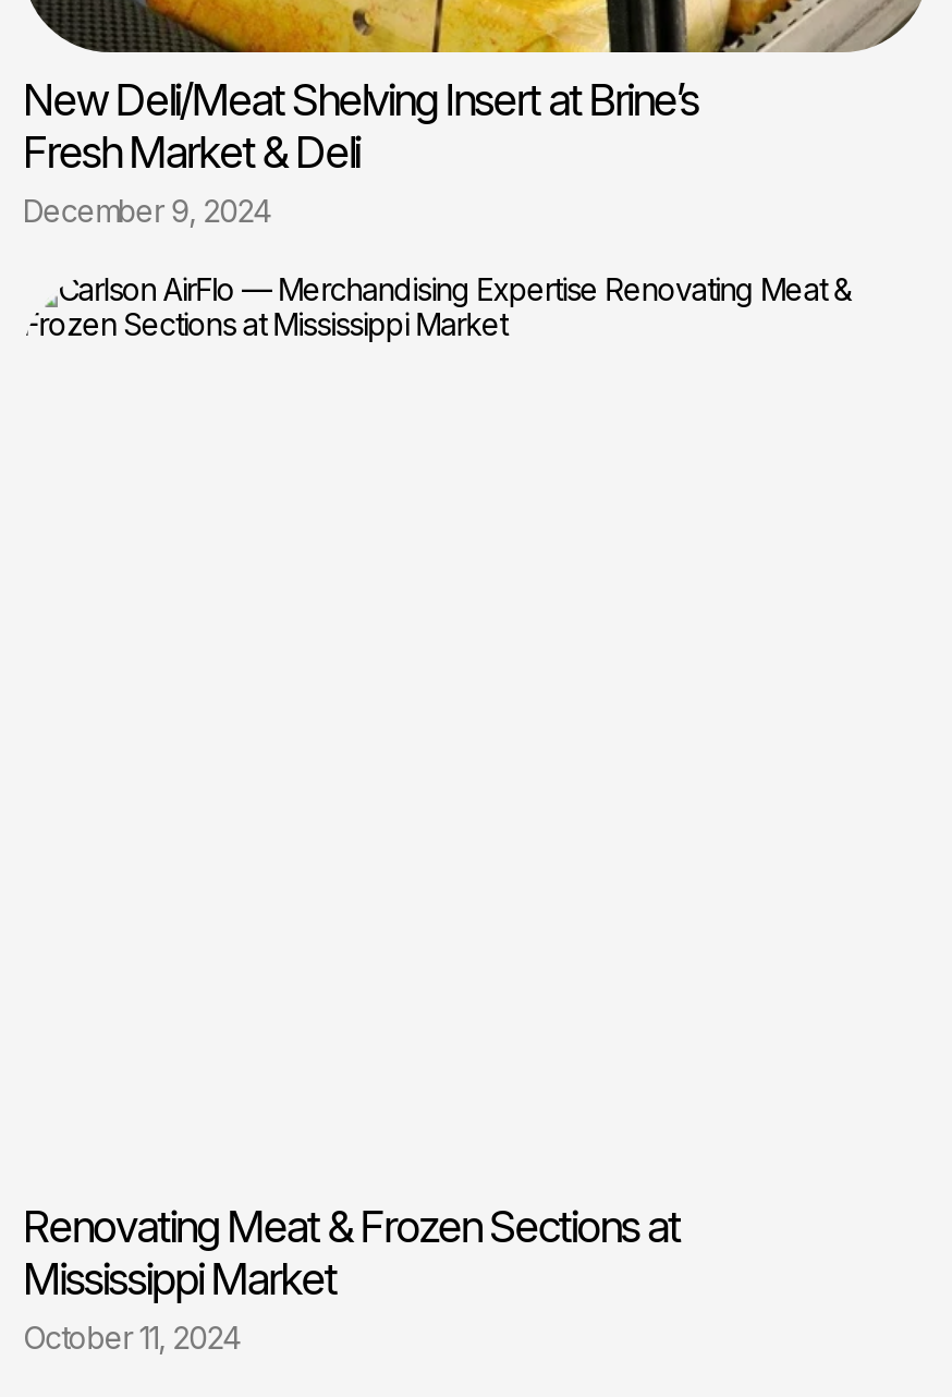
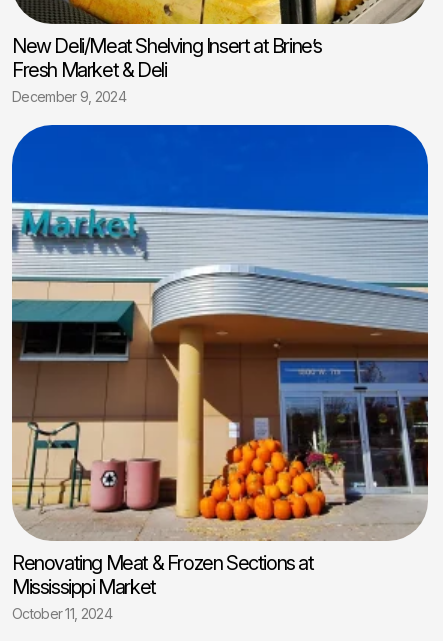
+ [image]
